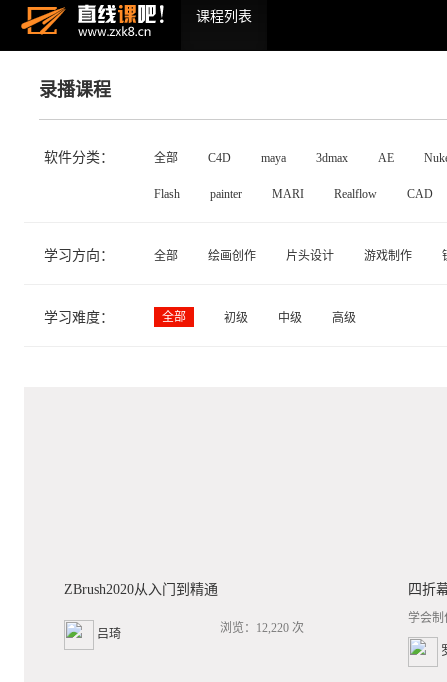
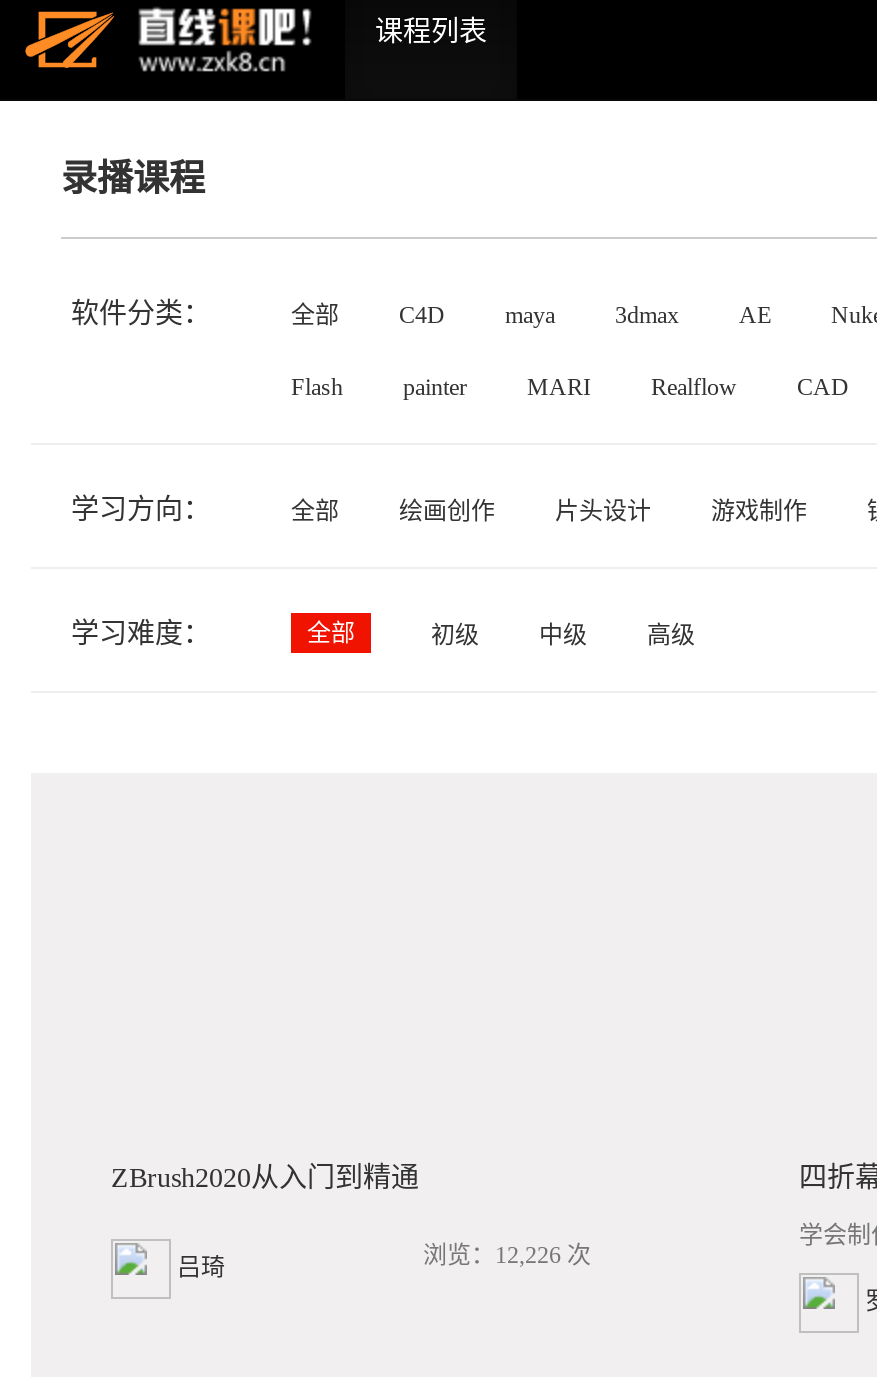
- 浏览：12,220 次
+ 浏览：12,226 次
